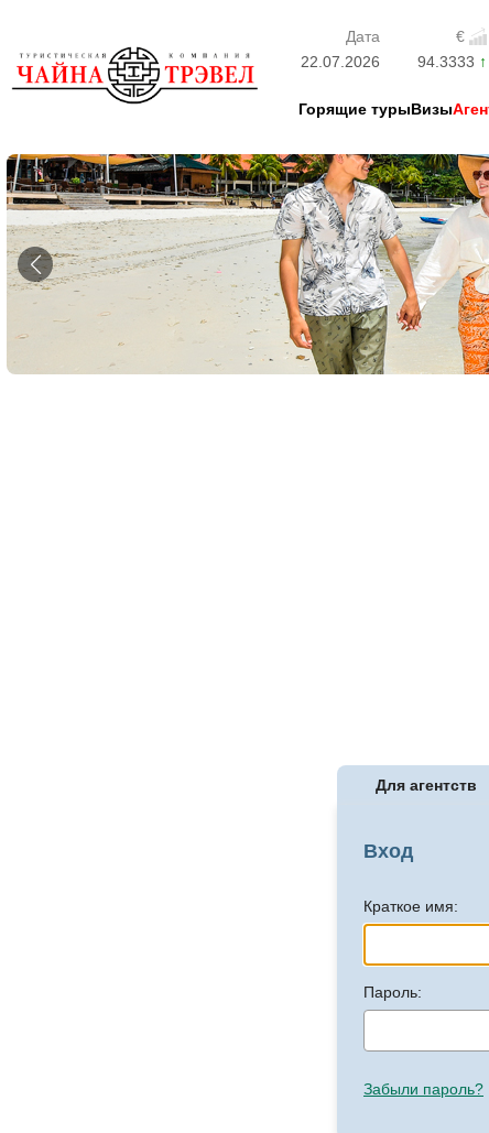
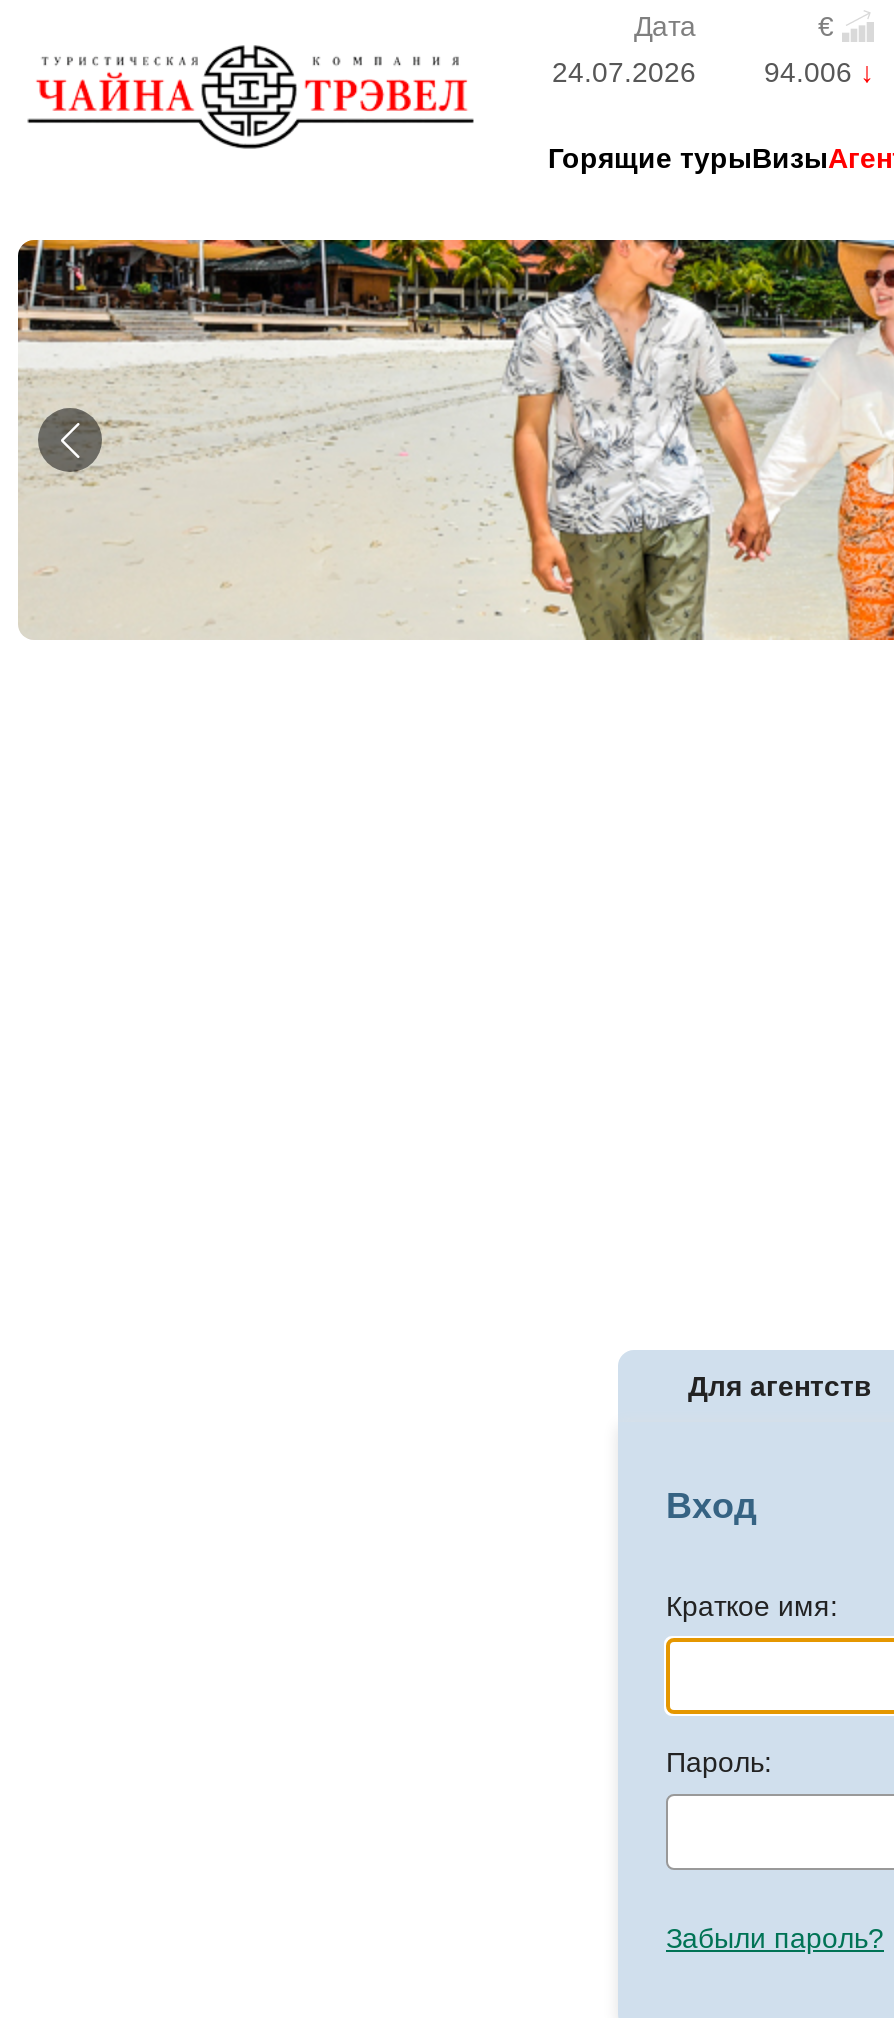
- 22.07.2026
+ 24.07.2026

- 94.3333
+ 94.006
